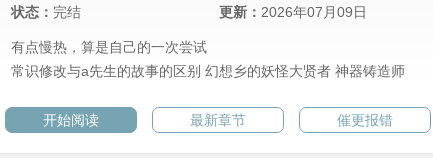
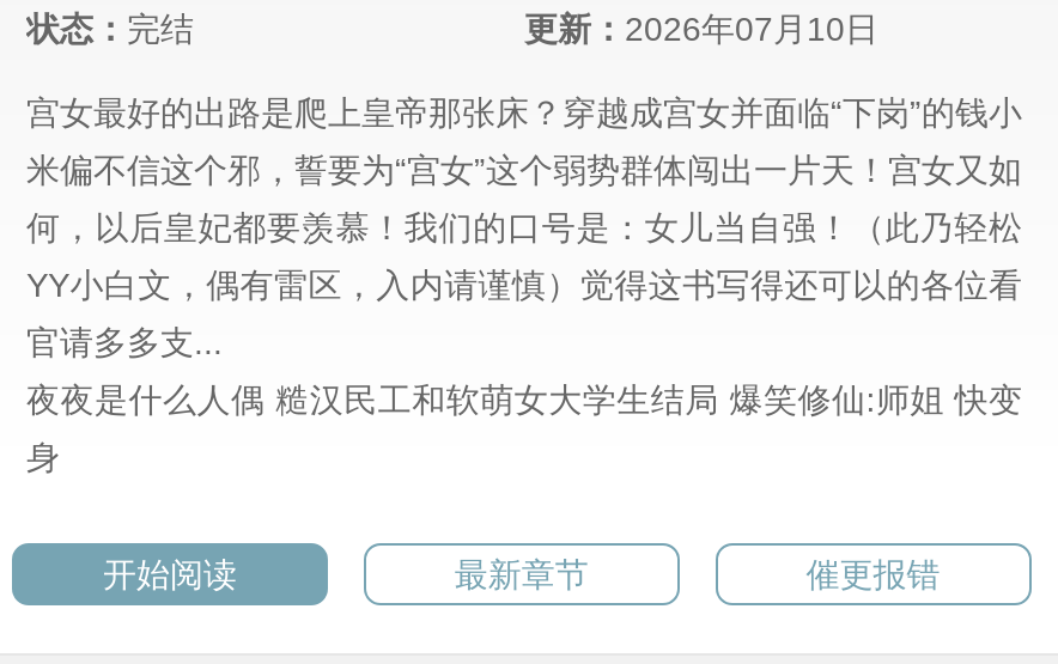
- 更新：2026年07月09日
- 有点慢热，算是自己的一次尝试
- 常识修改与a先生的故事的区别 幻想乡的妖怪大贤者 神器铸造师
+ 更新：2026年07月10日
+ 宫女最好的出路是爬上皇帝那张床？穿越成宫女并面临“下岗”的钱小
+ 米偏不信这个邪，誓要为“宫女”这个弱势群体闯出一片天！宫女又如
+ 何，以后皇妃都要羡慕！我们的口号是：女儿当自强！（此乃轻松
+ YY小白文，偶有雷区，入内请谨慎）觉得这书写得还可以的各位看
+ 官请多多支...
+ 夜夜是什么人偶 糙汉民工和软萌女大学生结局 爆笑修仙:师姐 快变
+ 身
